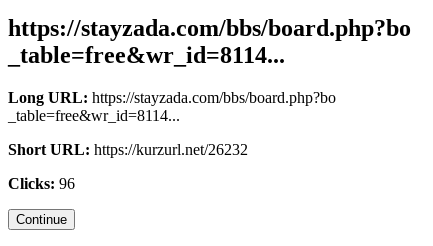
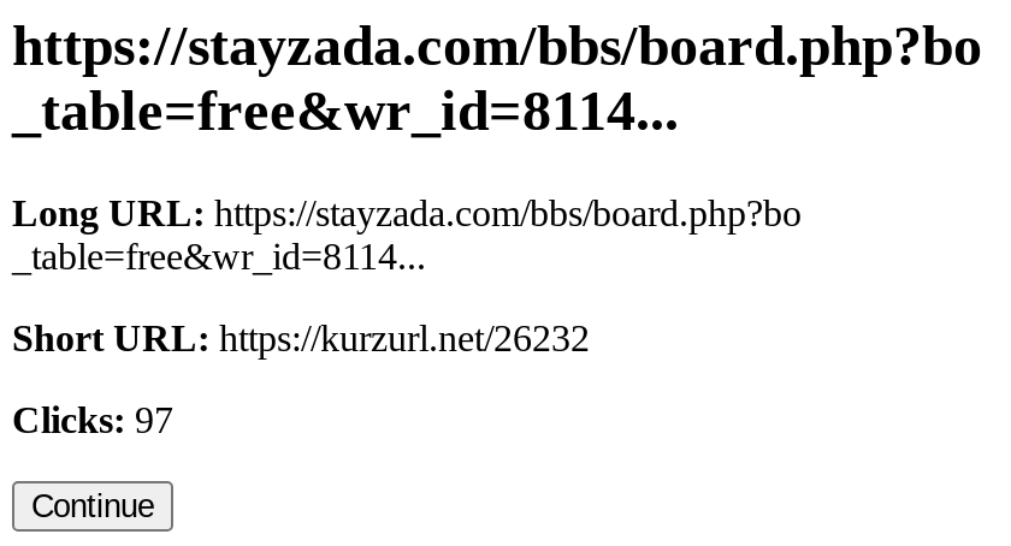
- Clicks: 96
+ Clicks: 97
